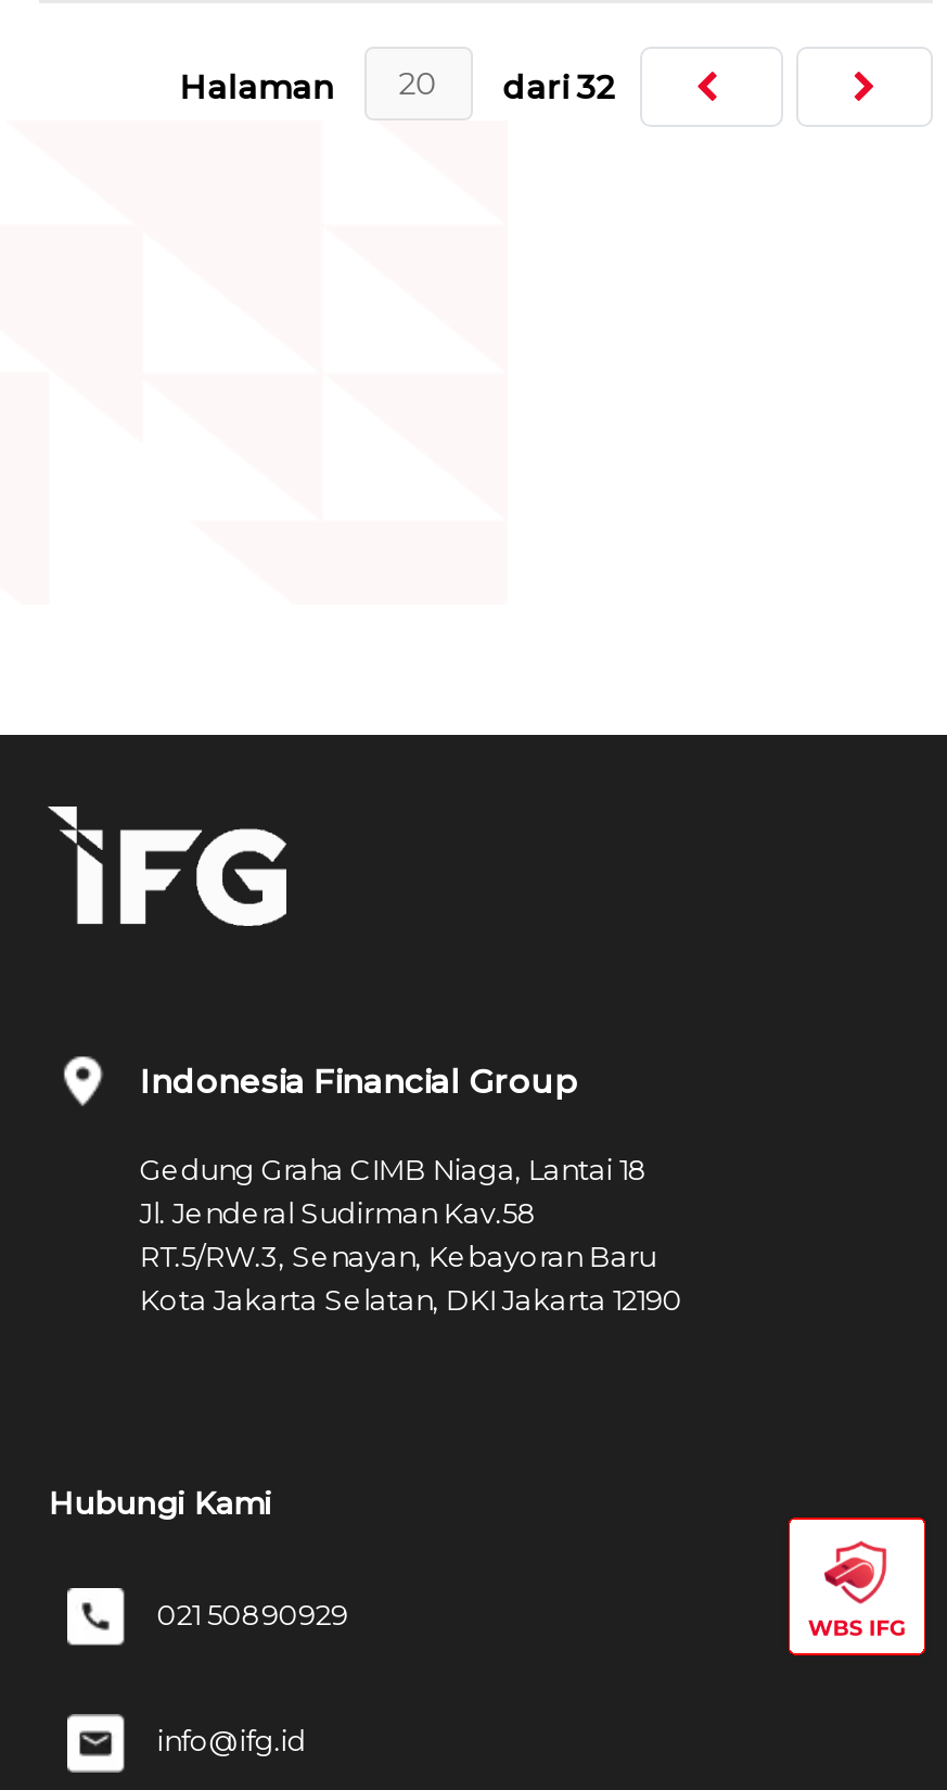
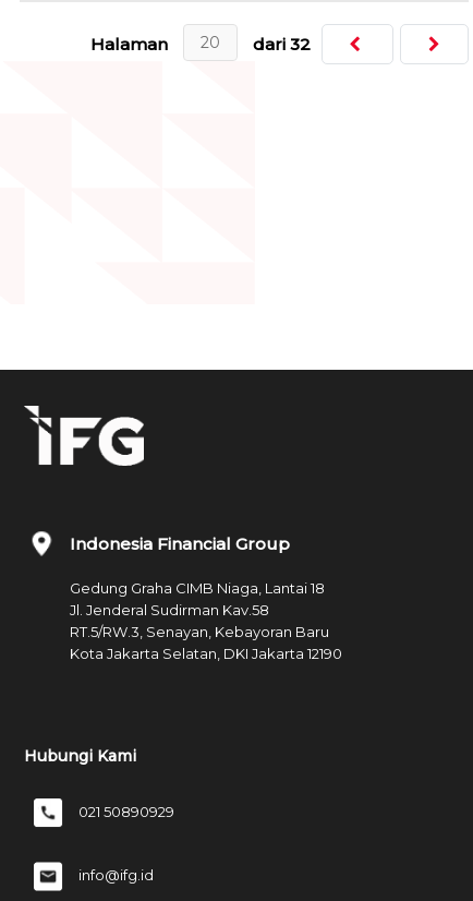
- [image]
